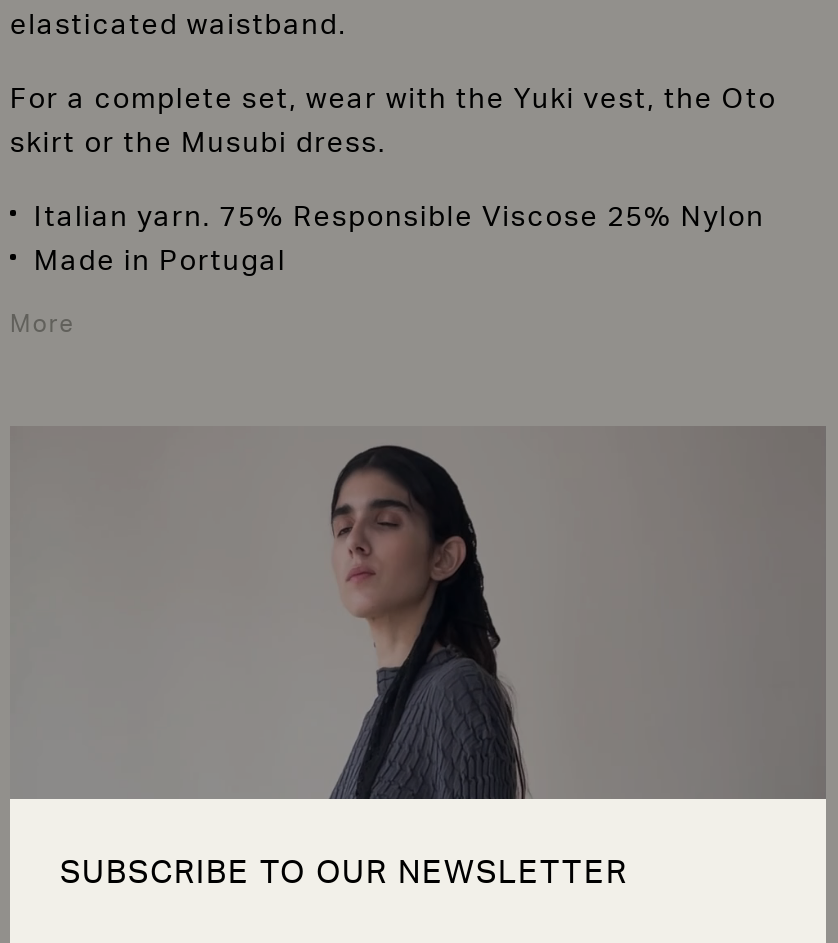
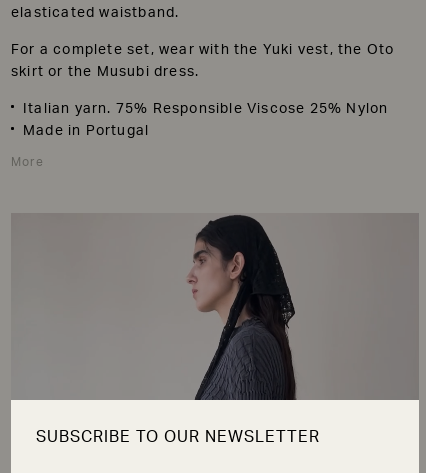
- [image]
+ [image]
